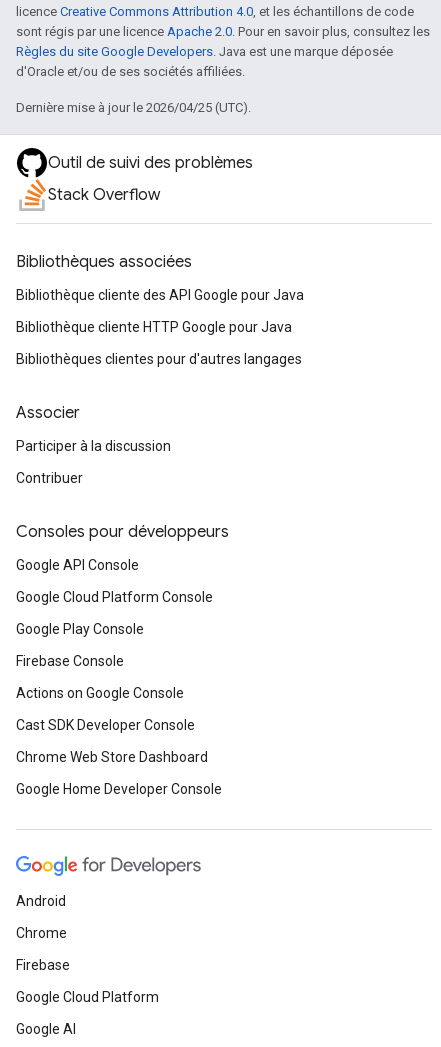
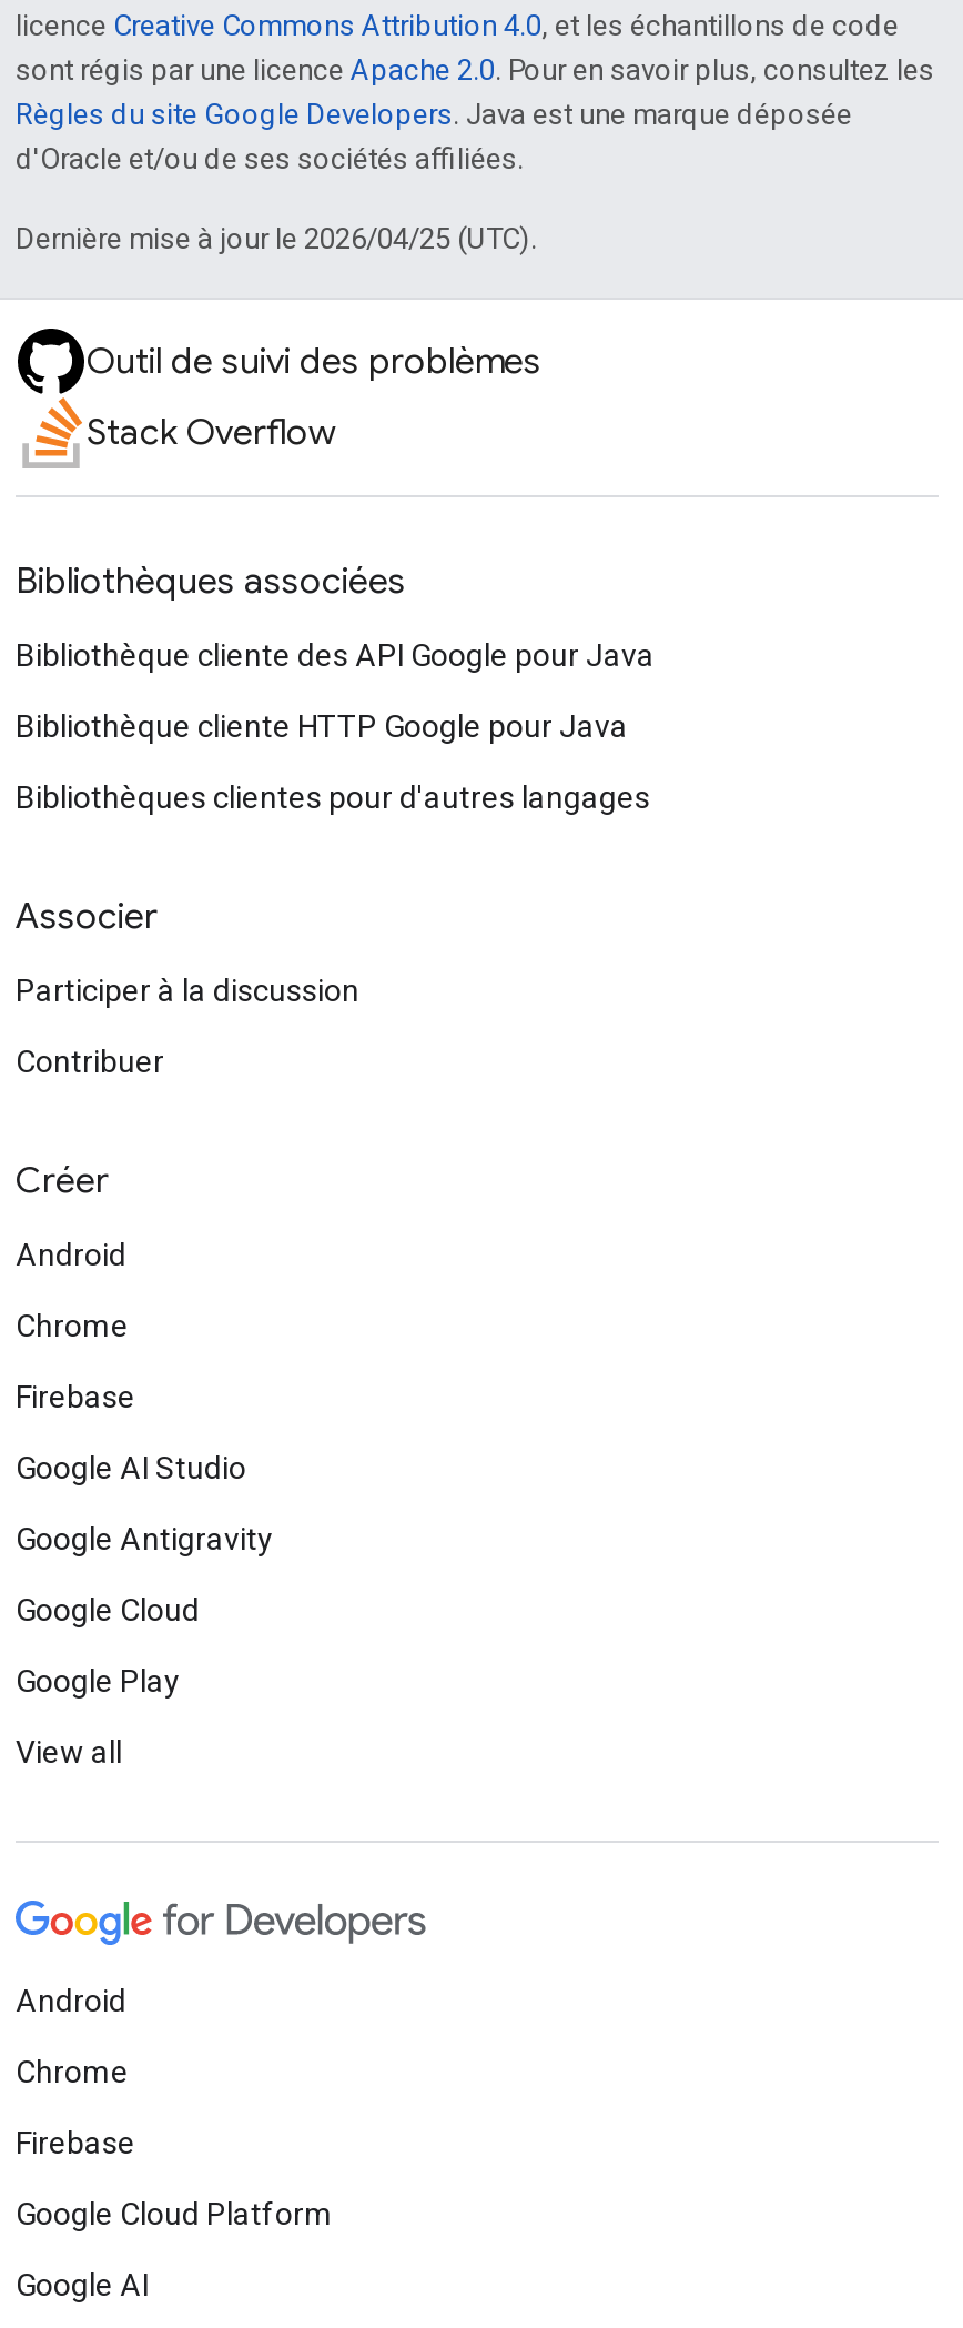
- Consoles pour développeurs
+ Créer

- Google API Console
+ Android

- Google Cloud Platform Console
+ Chrome

- Google Play Console
+ Firebase

- Firebase Console
+ Google AI Studio

- Actions on Google Console
+ Google Antigravity

- Cast SDK Developer Console
+ Google Cloud

- Chrome Web Store Dashboard
+ Google Play

- Google Home Developer Console
+ View all
